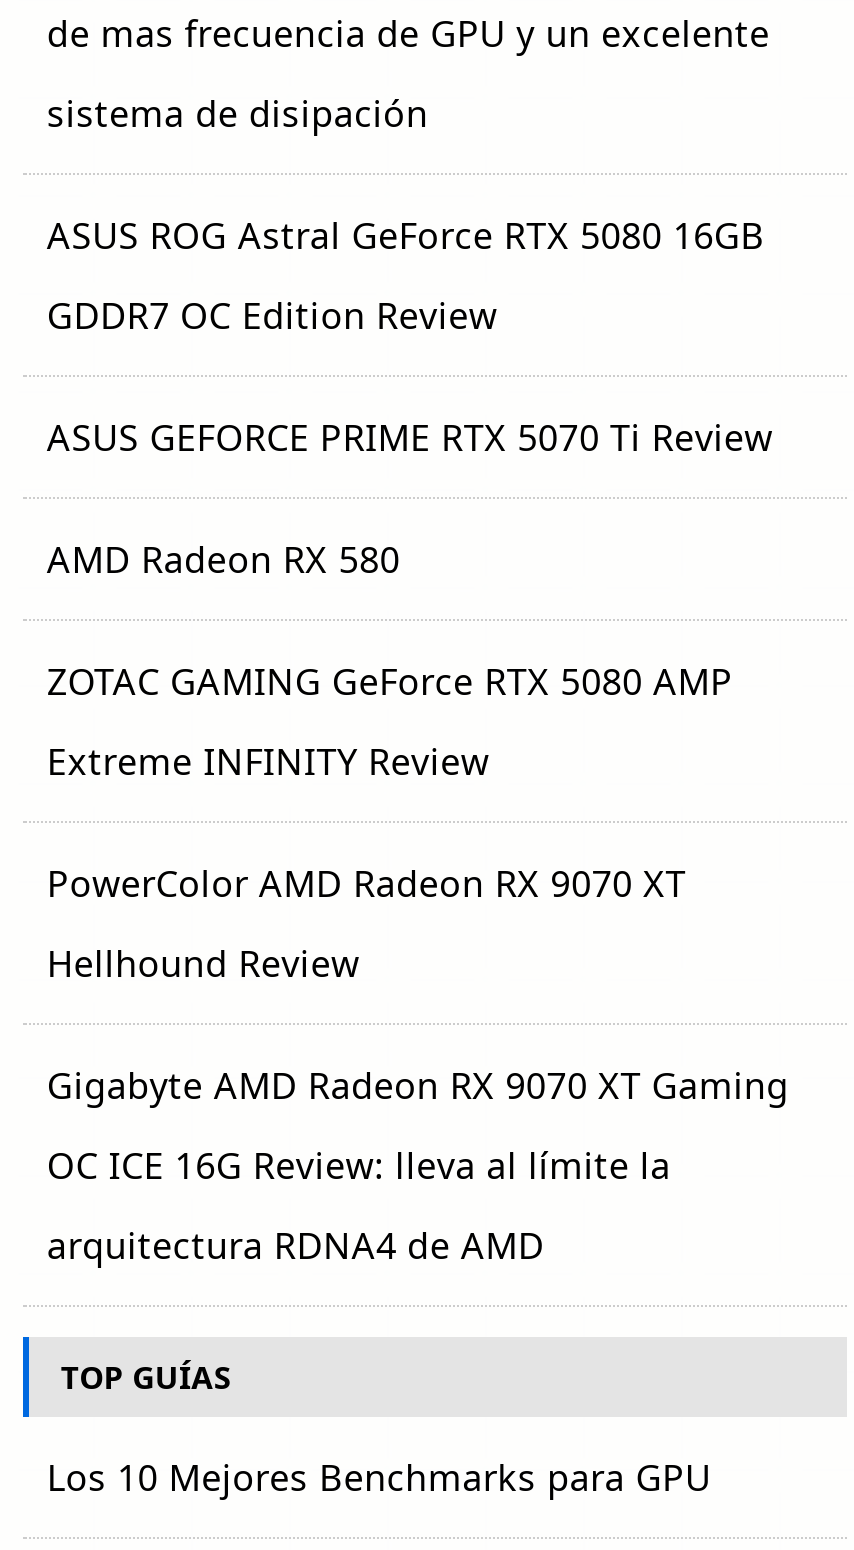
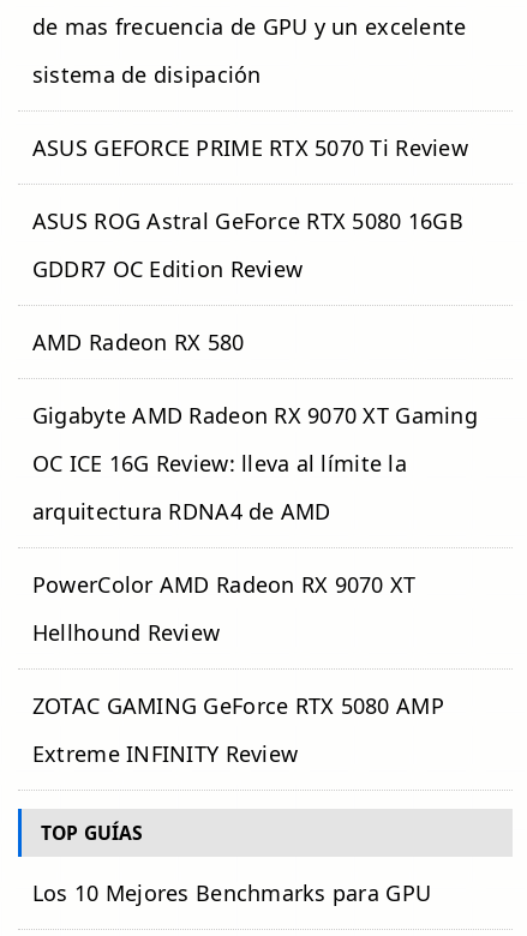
moved down: ASUS ROG Astral GeForce RTX 5080 16GB | GDDR7 OC Edition Review

moved up: ASUS GEFORCE PRIME RTX 5070 Ti Review

moved down: PowerColor AMD Radeon RX 9070 XT | Hellhound Review | ZOTAC GAMING GeForce RTX 5080 AMP | Extreme INFINITY Review

moved up: Gigabyte AMD Radeon RX 9070 XT Gaming | OC ICE 16G Review: lleva al límite la | arquitectura RDNA4 de AMD
